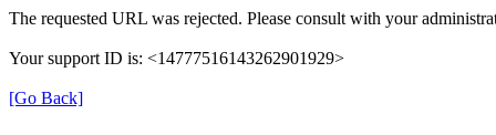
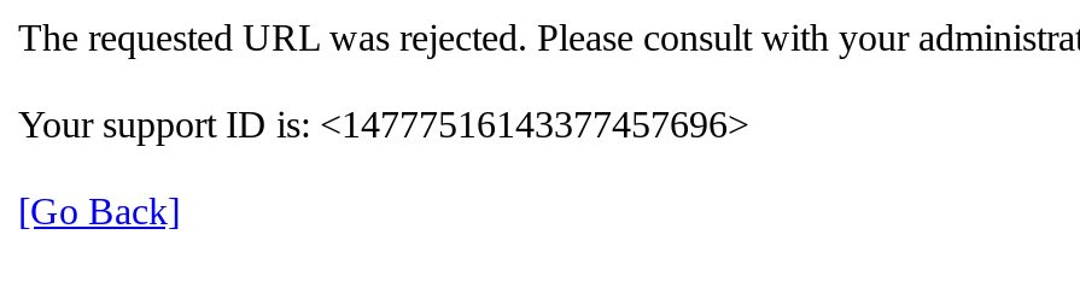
- Your support ID is: <14777516143262901929>
+ Your support ID is: <14777516143377457696>
